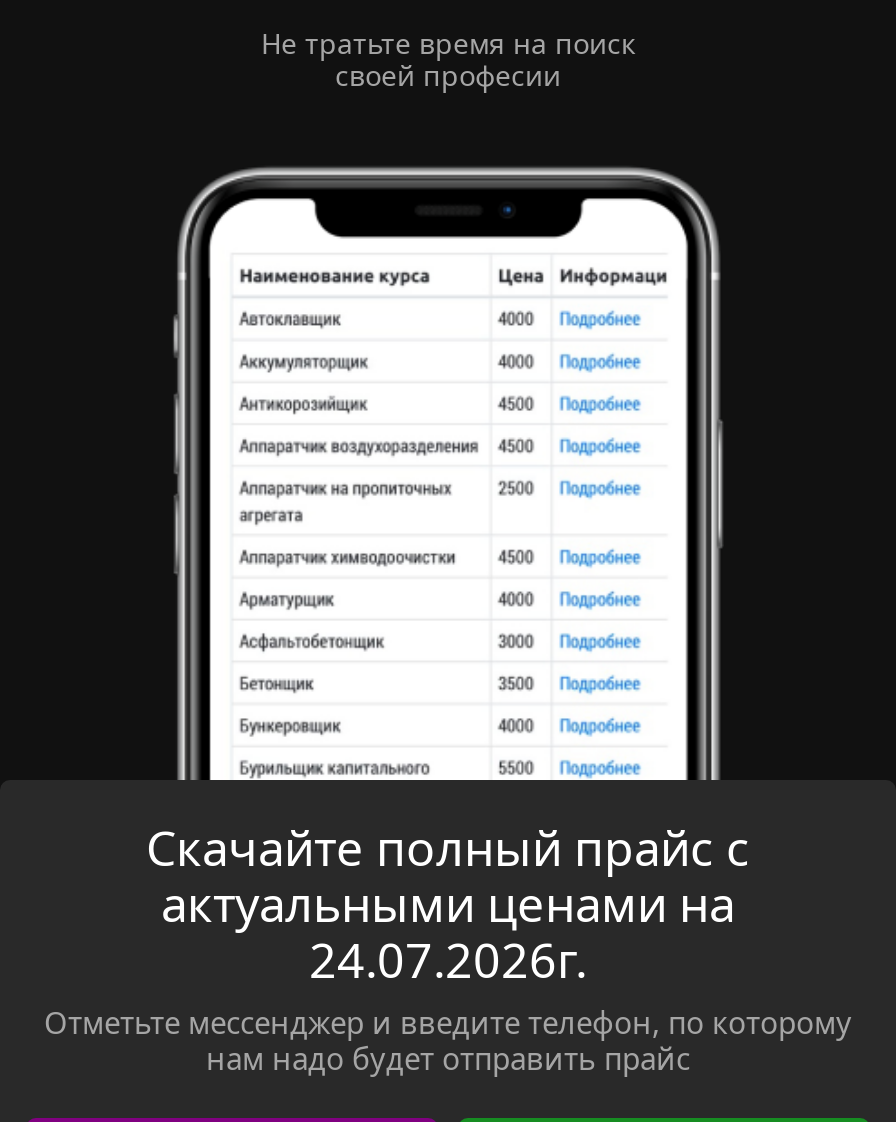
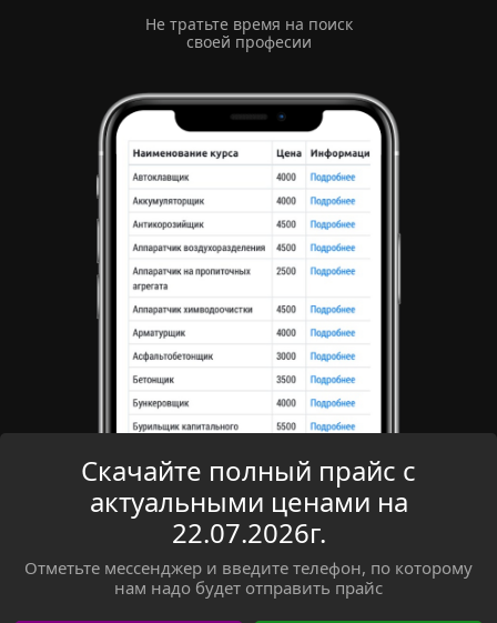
- 24.07.2026г.
+ 22.07.2026г.
